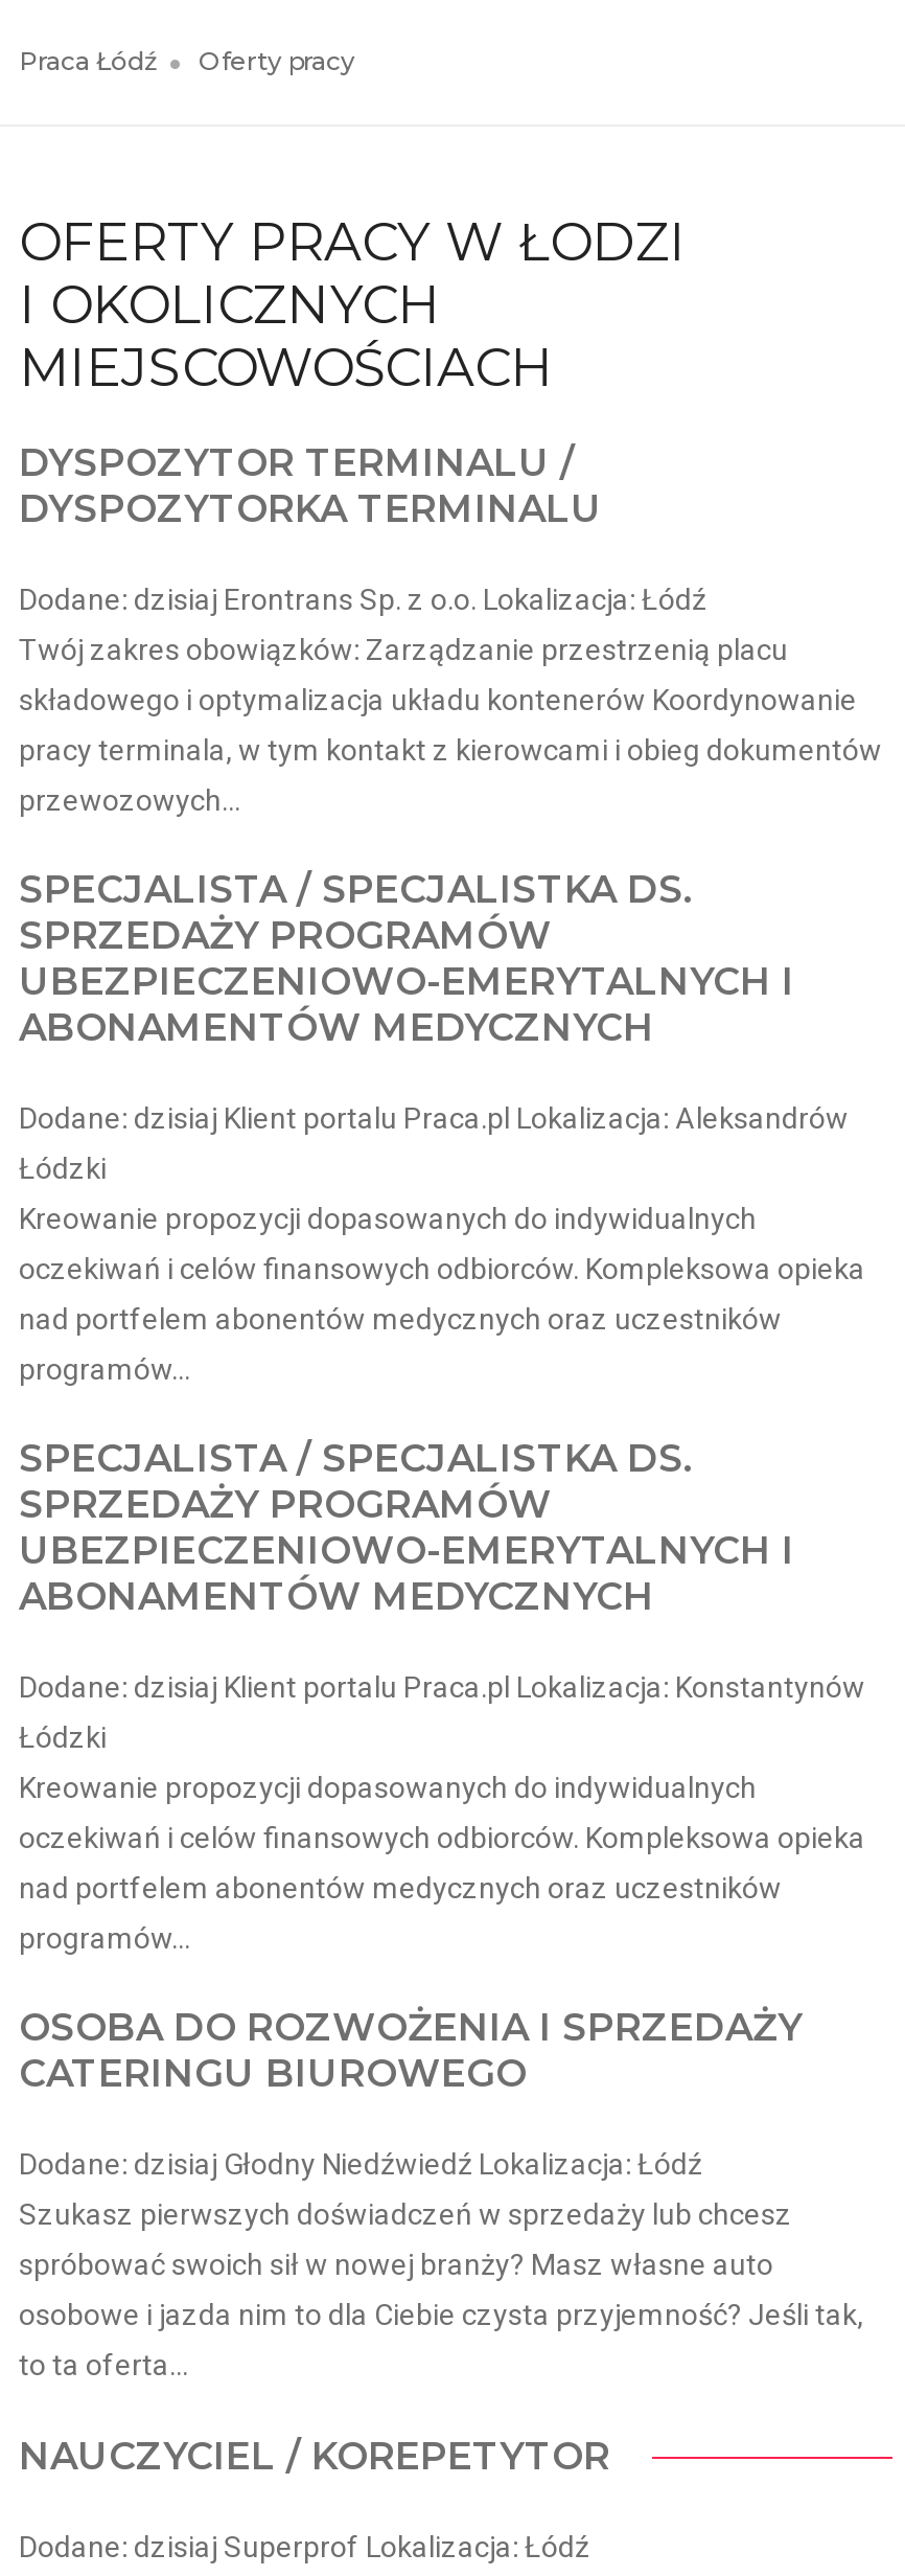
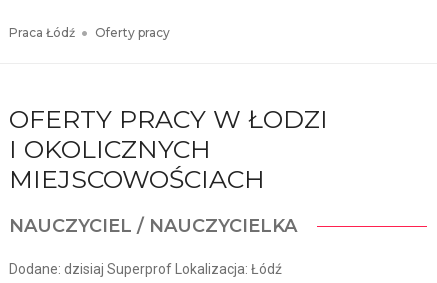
- DYSPOZYTOR TERMINALU /
- DYSPOZYTORKA TERMINALU
- Dodane: dzisiaj Erontrans Sp. z o.o. Lokalizacja: Łódź
- Twój zakres obowiązków: Zarządzanie przestrzenią placu
- składowego i optymalizacja układu kontenerów Koordynowanie
- pracy terminala, w tym kontakt z kierowcami i obieg dokumentów
- przewozowych...
- SPECJALISTA / SPECJALISTKA DS.
- SPRZEDAŻY PROGRAMÓW
- UBEZPIECZENIOWO-EMERYTALNYCH I
- ABONAMENTÓW MEDYCZNYCH
- Dodane: dzisiaj Klient portalu Praca.pl Lokalizacja: Aleksandrów
- Łódzki
- Kreowanie propozycji dopasowanych do indywidualnych
- oczekiwań i celów finansowych odbiorców. Kompleksowa opieka
- nad portfelem abonentów medycznych oraz uczestników
- programów...
- SPECJALISTA / SPECJALISTKA DS.
- SPRZEDAŻY PROGRAMÓW
- UBEZPIECZENIOWO-EMERYTALNYCH I
- ABONAMENTÓW MEDYCZNYCH
- Dodane: dzisiaj Klient portalu Praca.pl Lokalizacja: Konstantynów
- Łódzki
- Kreowanie propozycji dopasowanych do indywidualnych
- oczekiwań i celów finansowych odbiorców. Kompleksowa opieka
- nad portfelem abonentów medycznych oraz uczestników
- programów...
- OSOBA DO ROZWOŻENIA I SPRZEDAŻY
- CATERINGU BIUROWEGO
- Dodane: dzisiaj Głodny Niedźwiedź Lokalizacja: Łódź
- Szukasz pierwszych doświadczeń w sprzedaży lub chcesz
- spróbować swoich sił w nowej branży? Masz własne auto
- osobowe i jazda nim to dla Ciebie czysta przyjemność? Jeśli tak,
- to ta oferta...
- NAUCZYCIEL / KOREPETYTOR
+ NAUCZYCIEL / NAUCZYCIELKA
